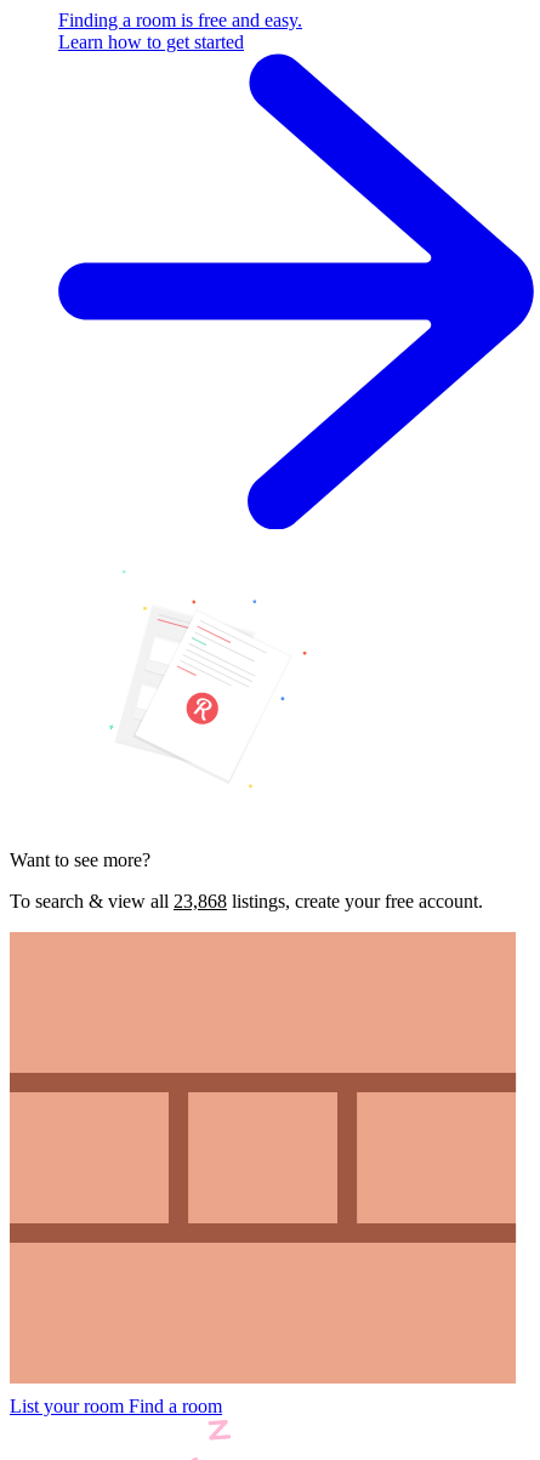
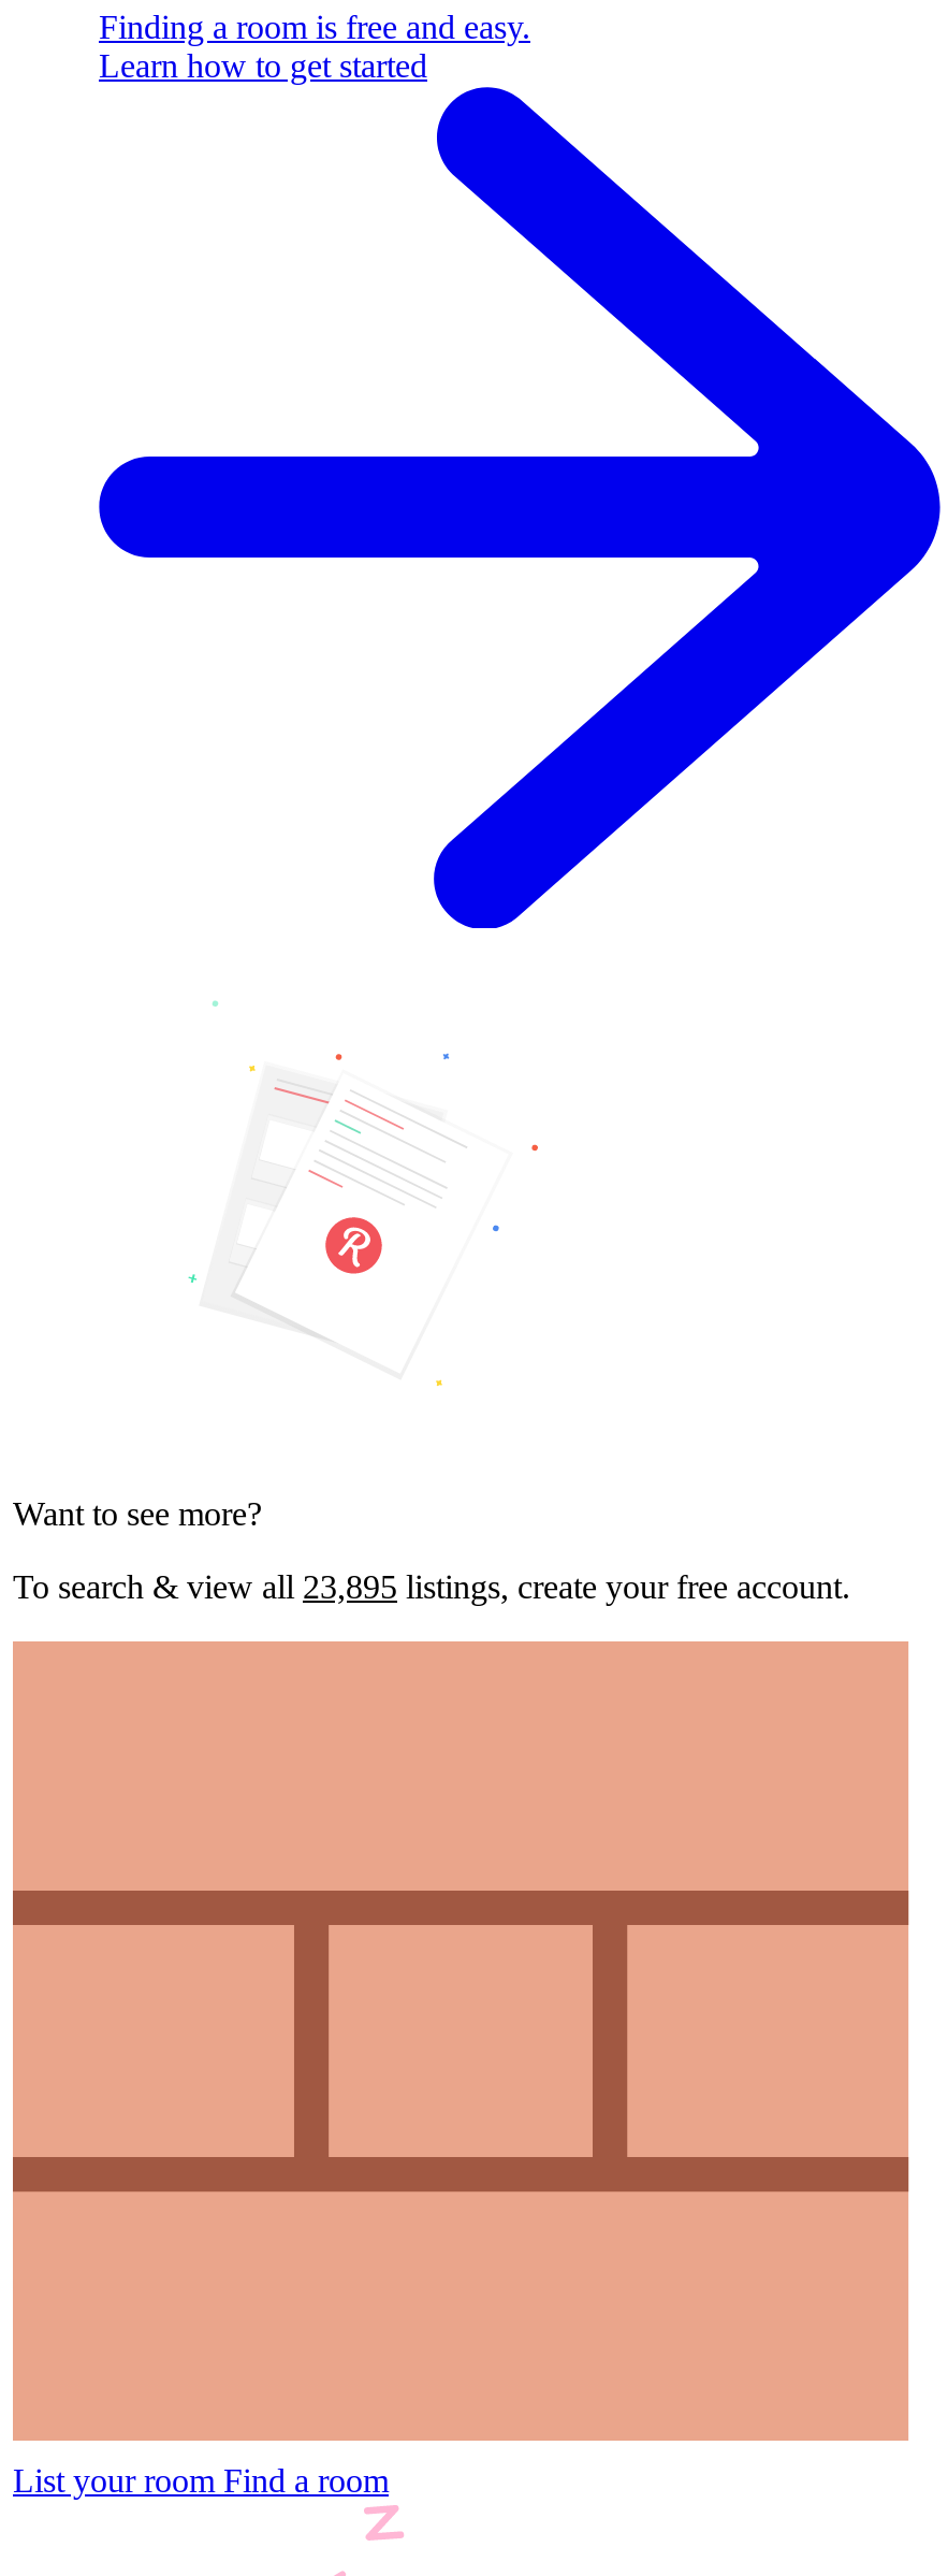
- To search & view all 23,868 listings, create your free account.
+ To search & view all 23,895 listings, create your free account.
